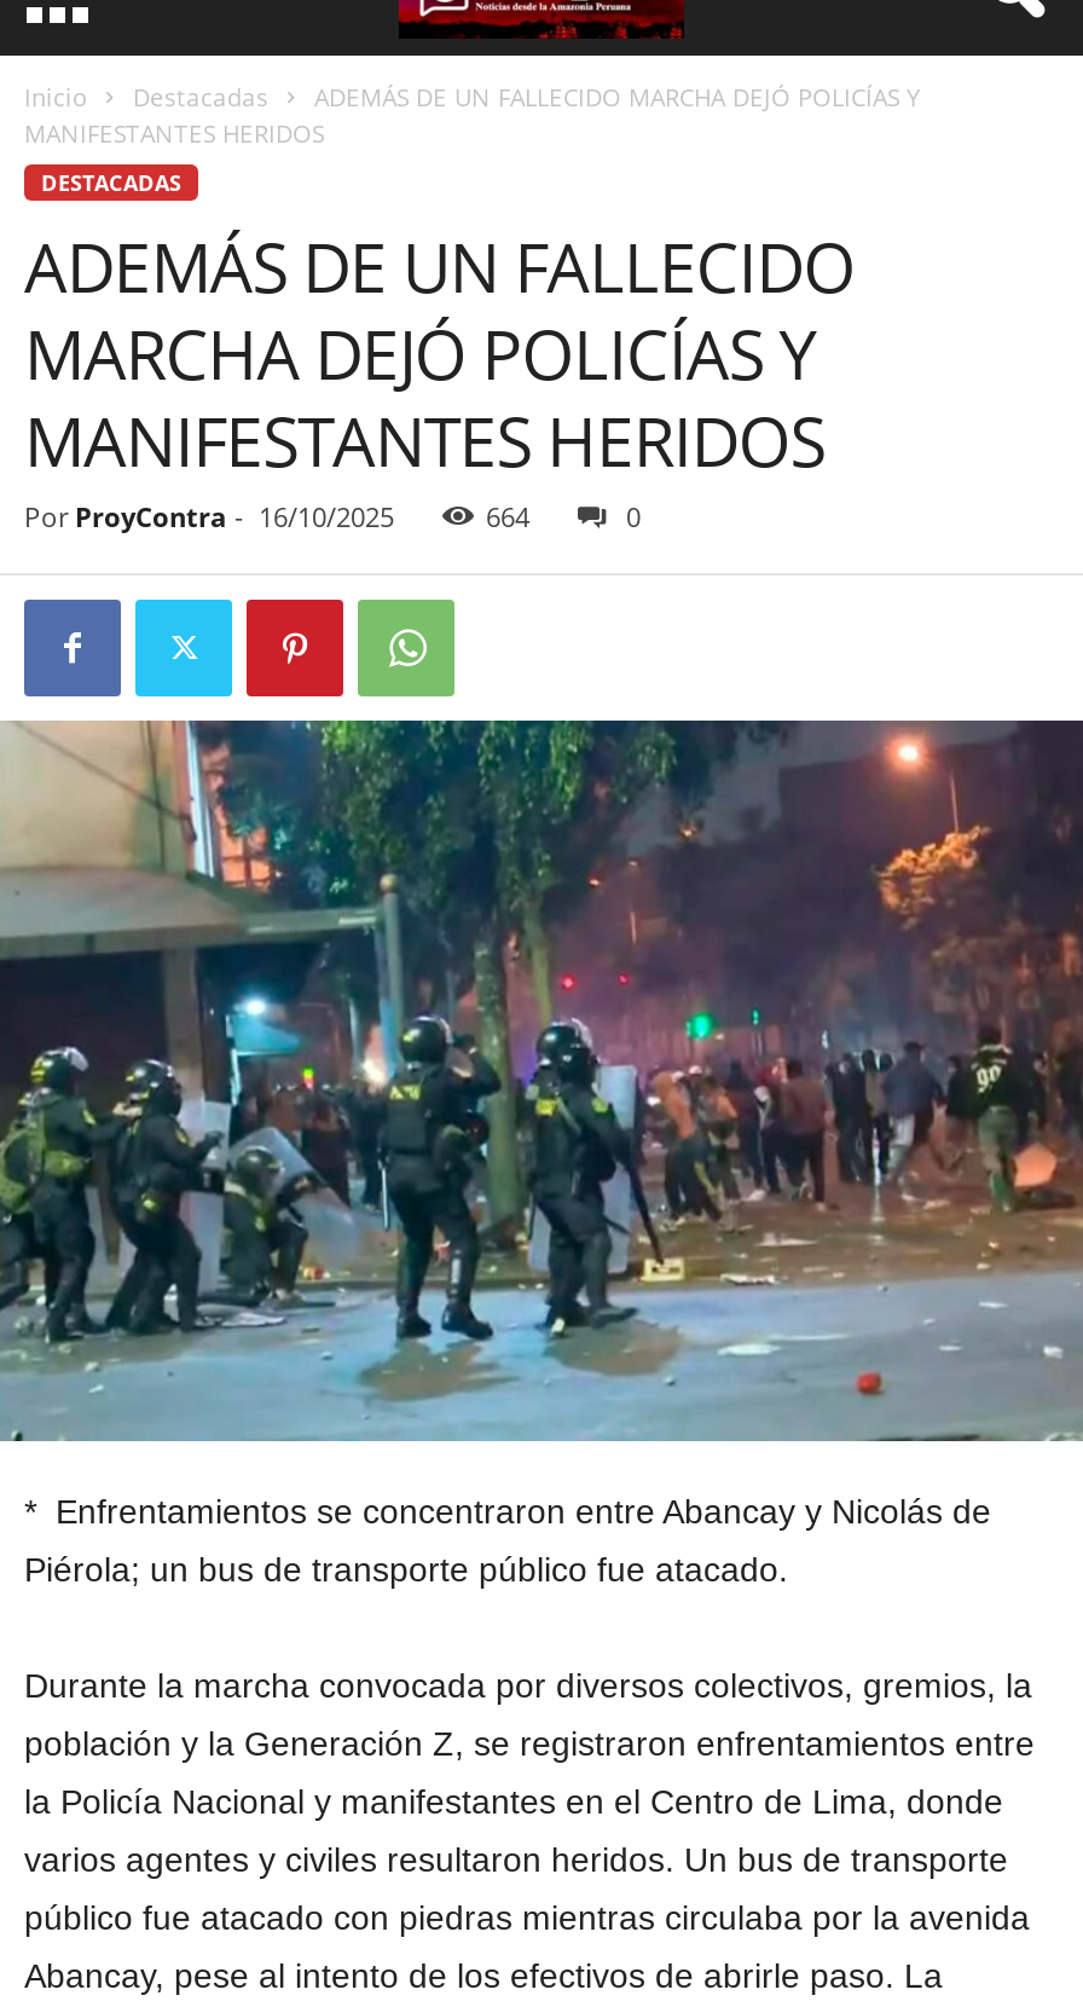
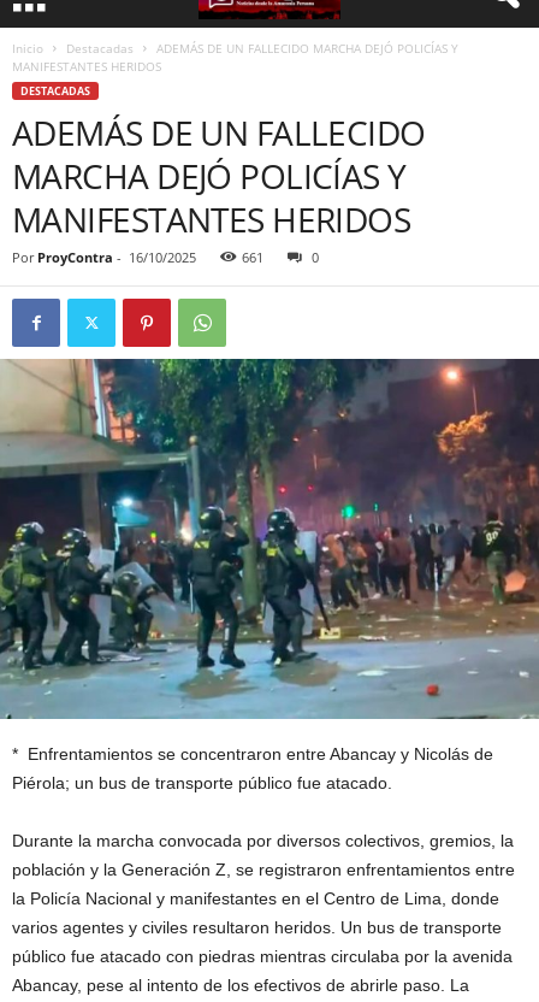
- 664
+ 661
